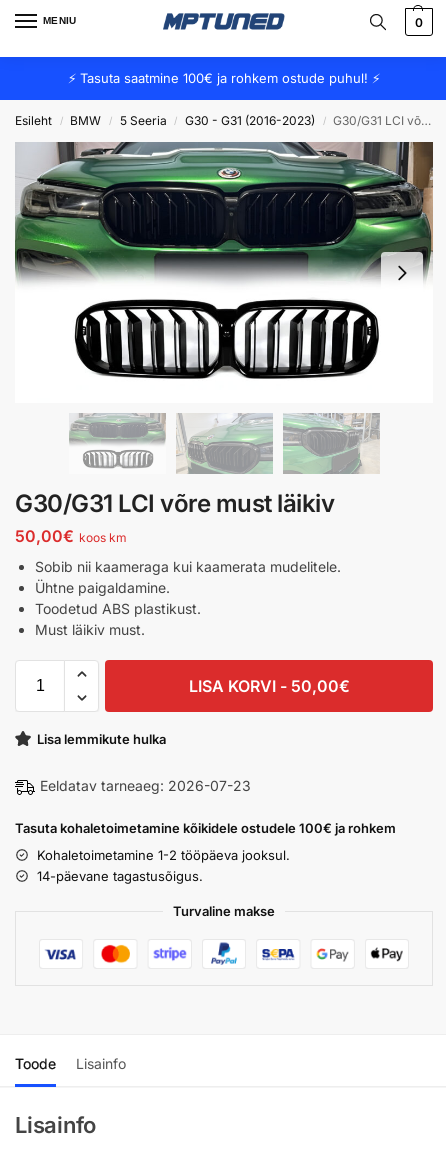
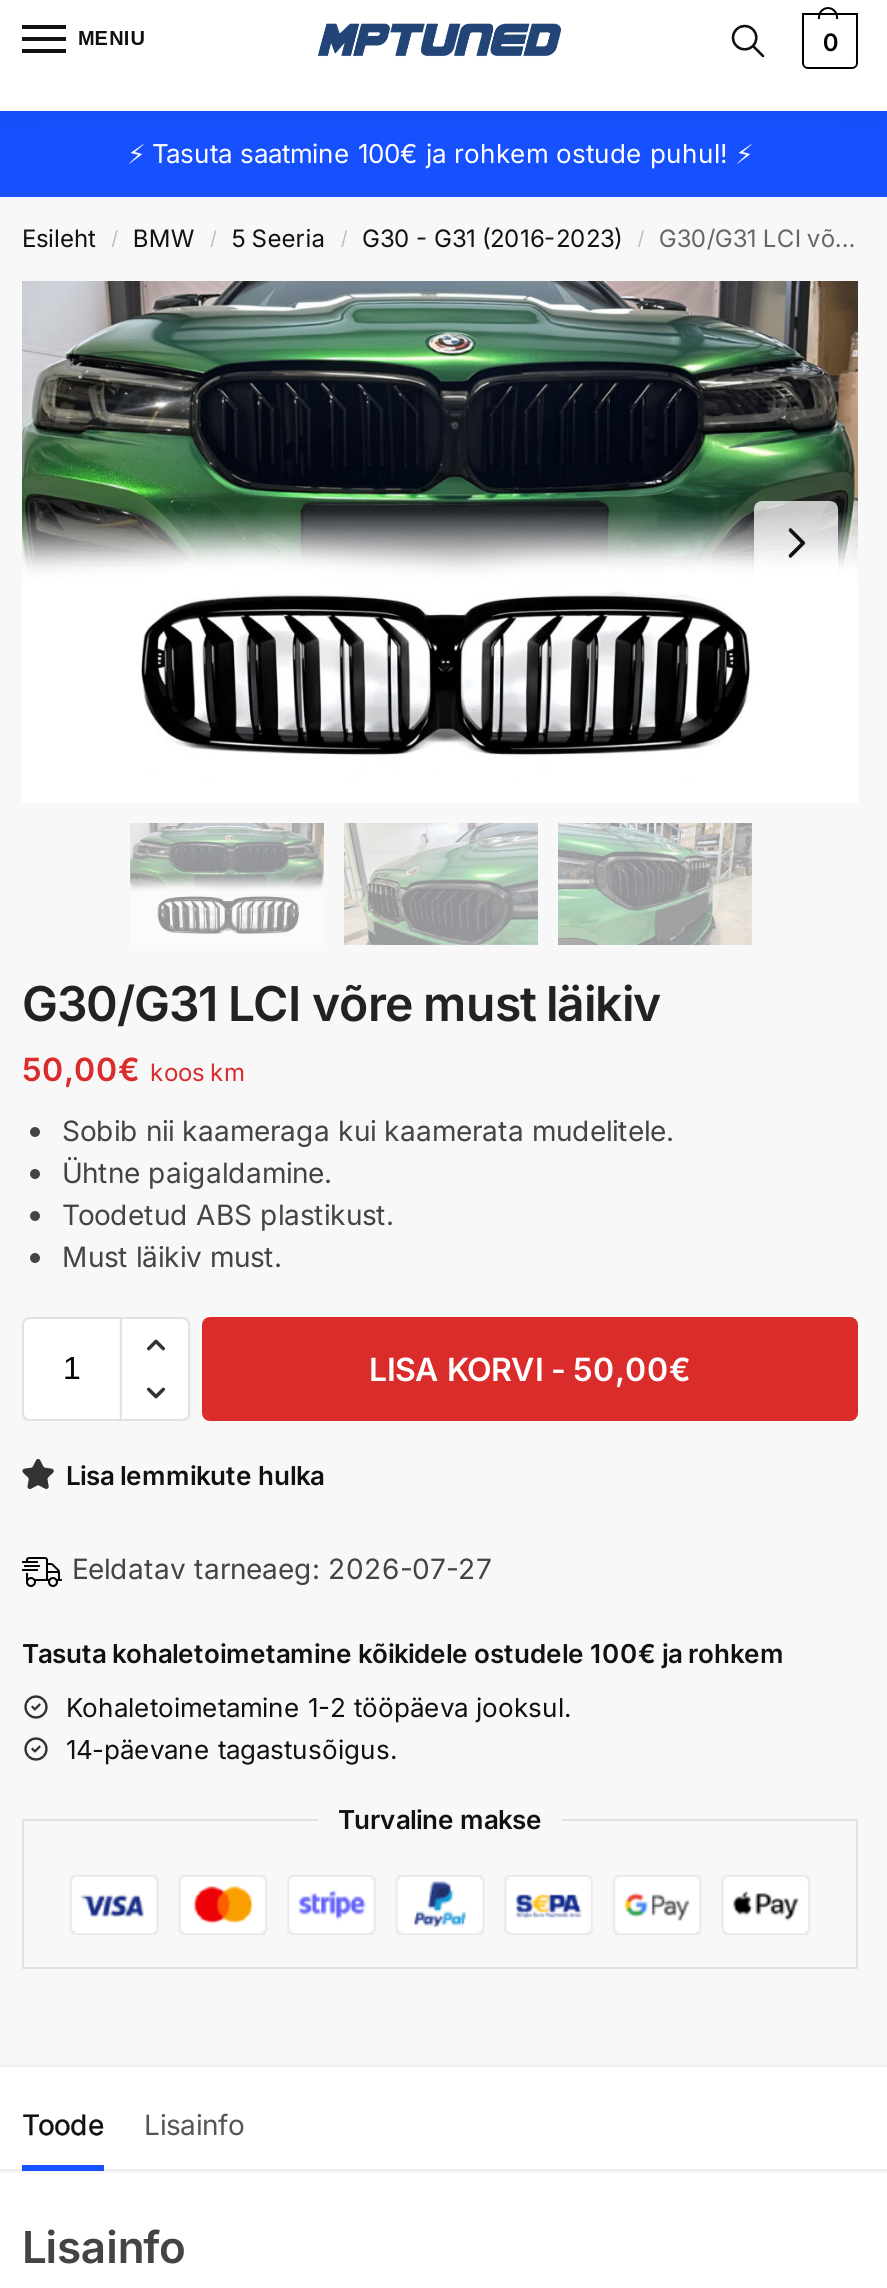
- Eeldatav tarneaeg: 2026-07-23
+ Eeldatav tarneaeg: 2026-07-27
